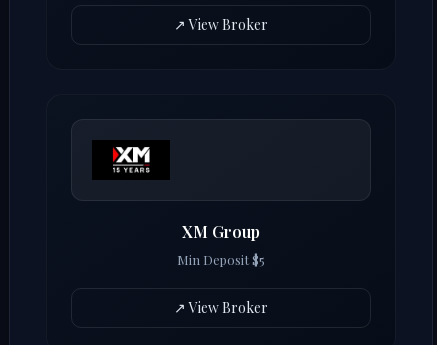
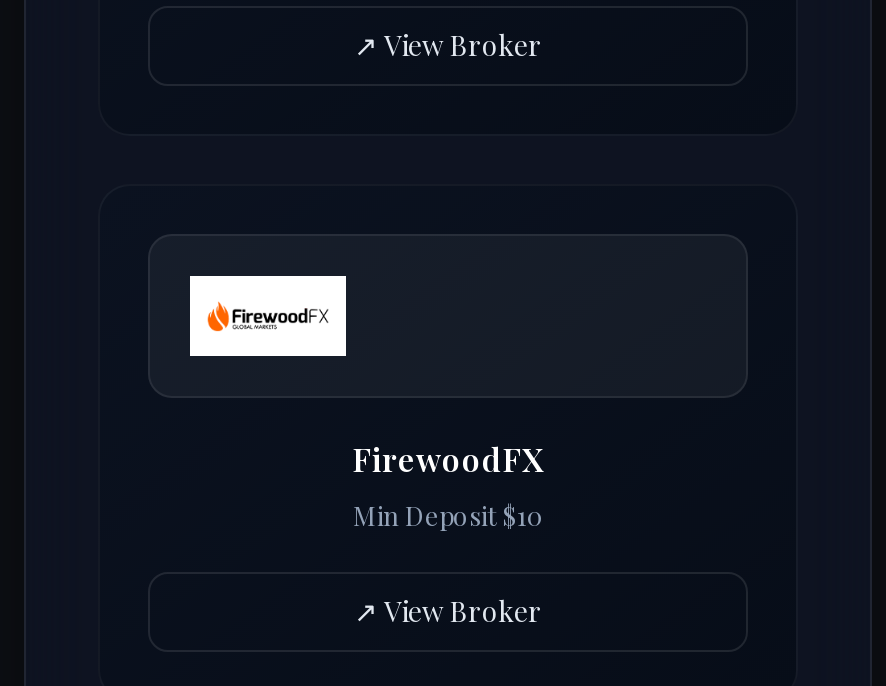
- [image]
+ [image]

- XM Group
- Min Deposit $5
+ FirewoodFX
+ Min Deposit $10
